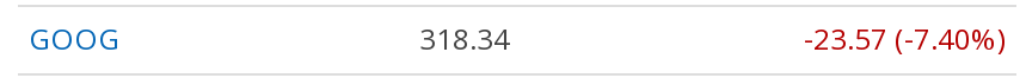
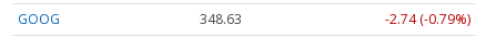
- 318.34
+ 348.63

- -23.57 (-7.40%)
+ -2.74 (-0.79%)
